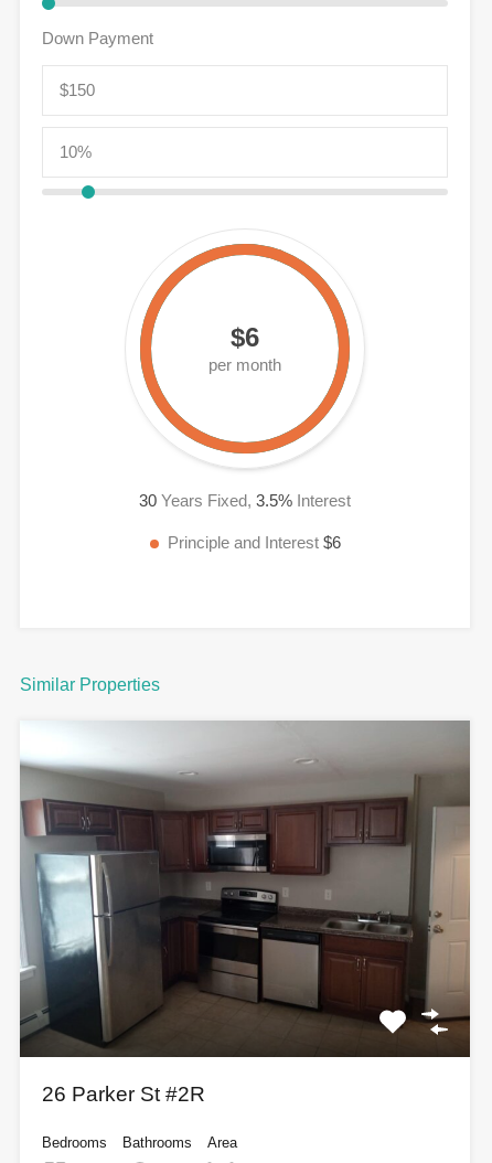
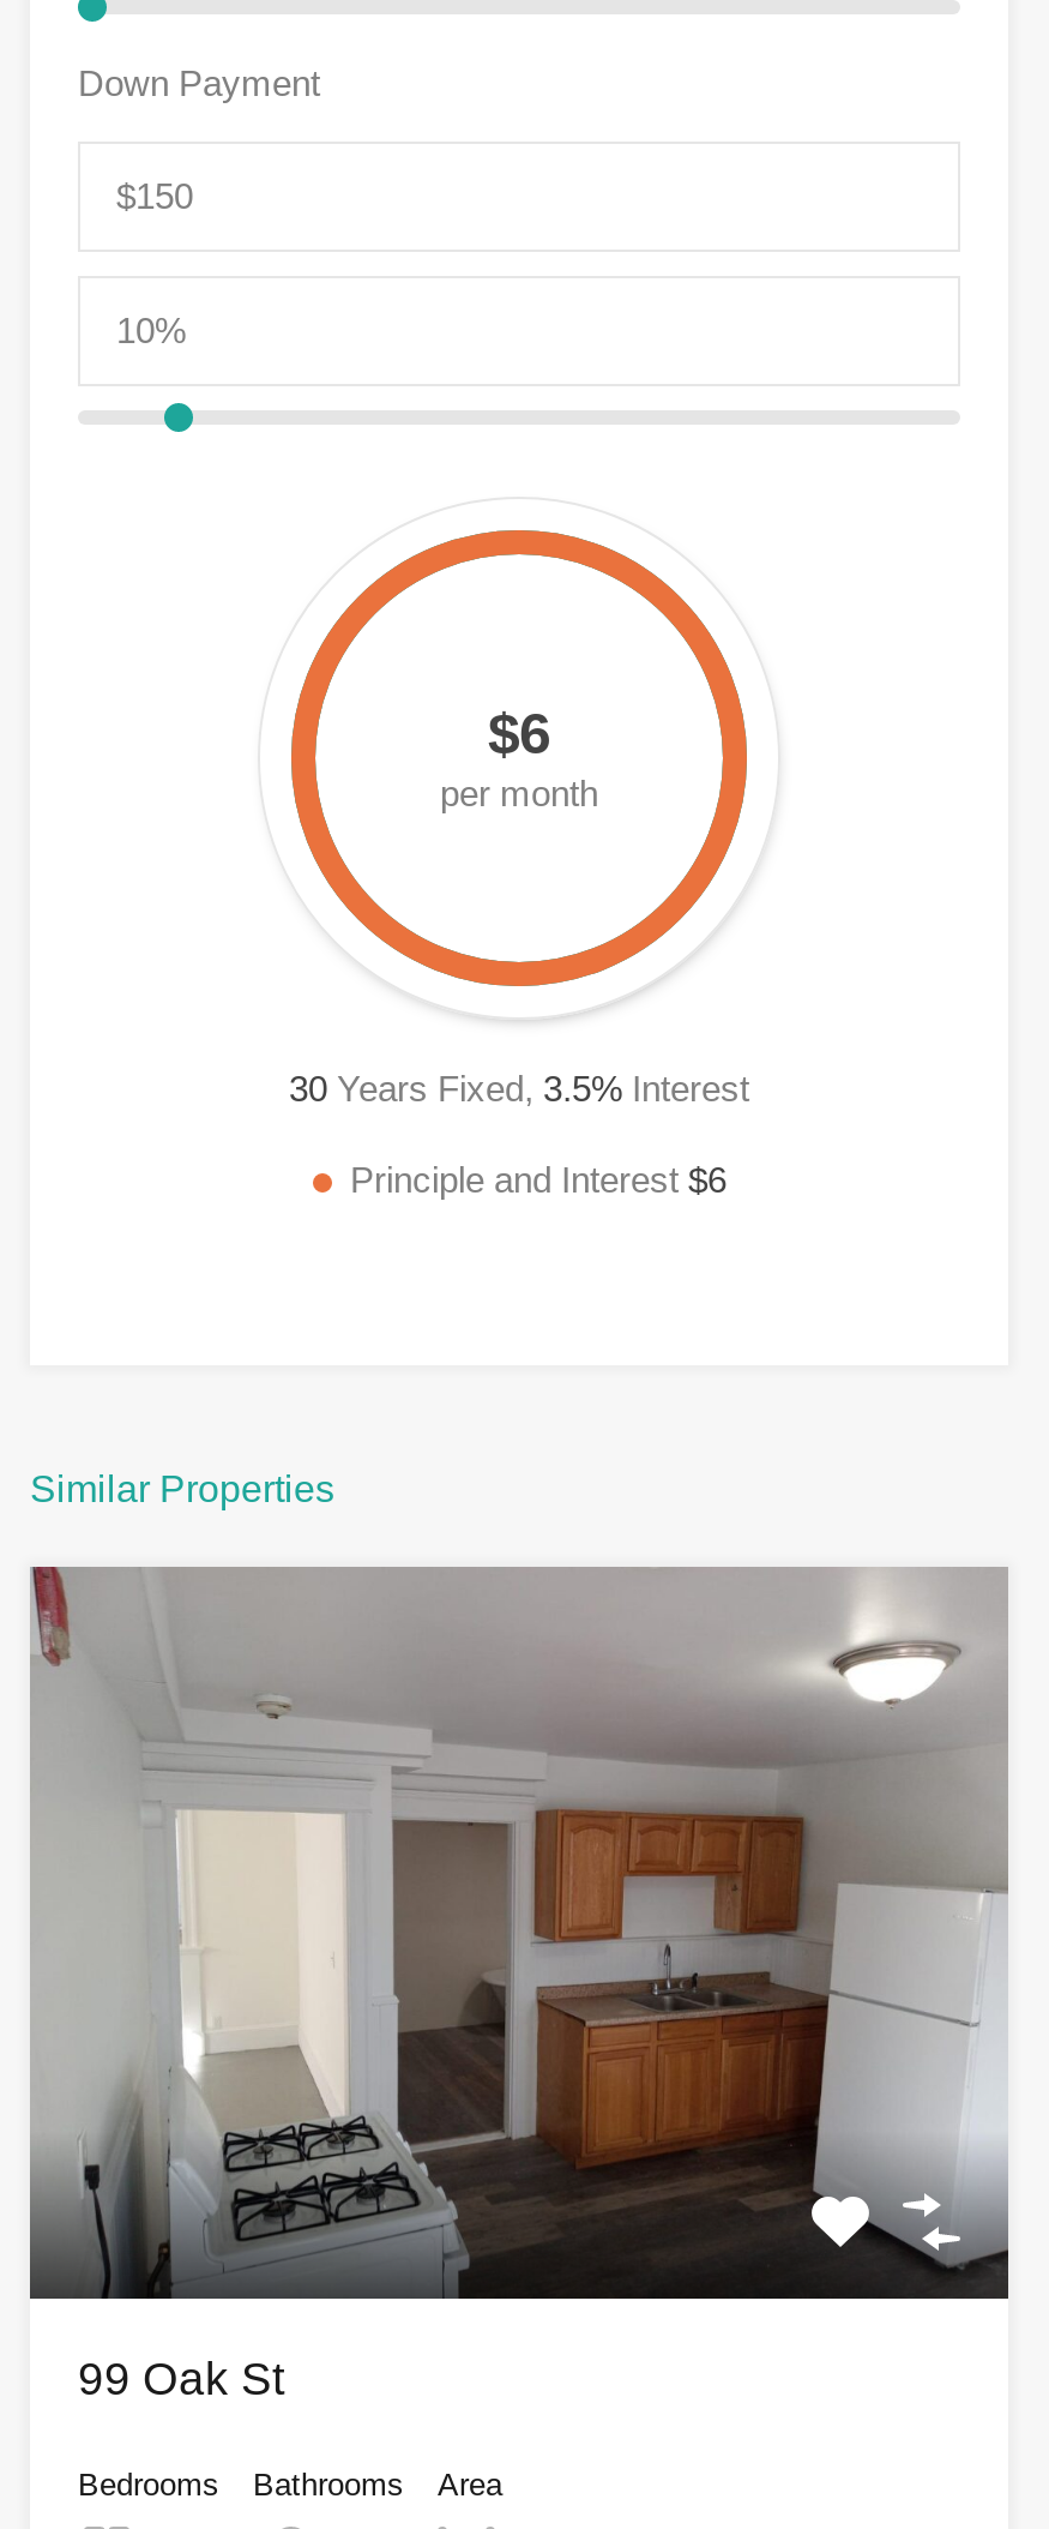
- [image]
- 26 Parker St #2R
+ [image]
+ 99 Oak St
